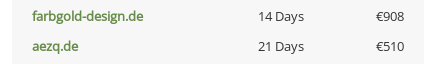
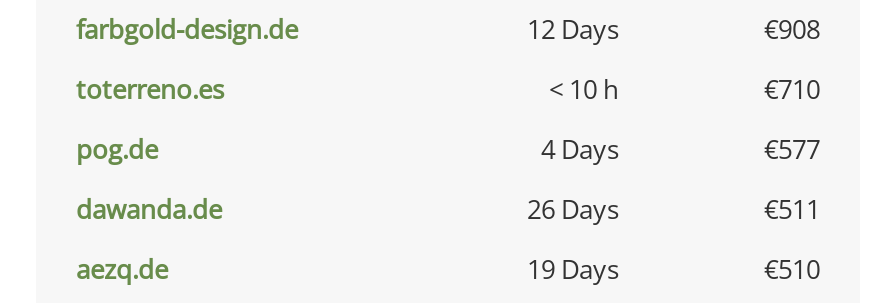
- 14 Days
+ 12 Days

+ toterreno.es
+ < 10 h
+ €710
+ pog.de
+ 4 Days
+ €577
+ dawanda.de
+ 26 Days
+ €511

- 21 Days
+ 19 Days
